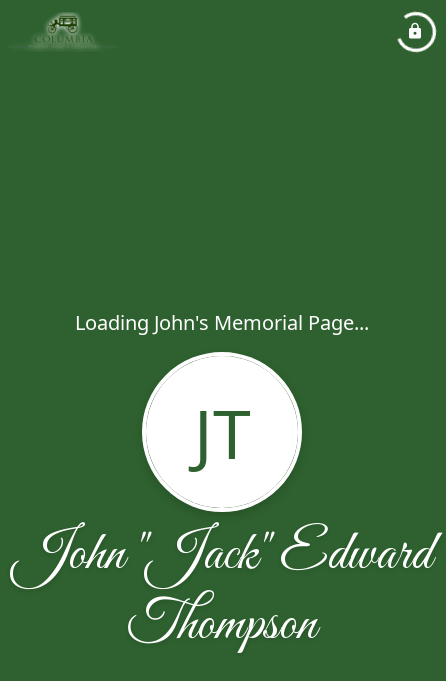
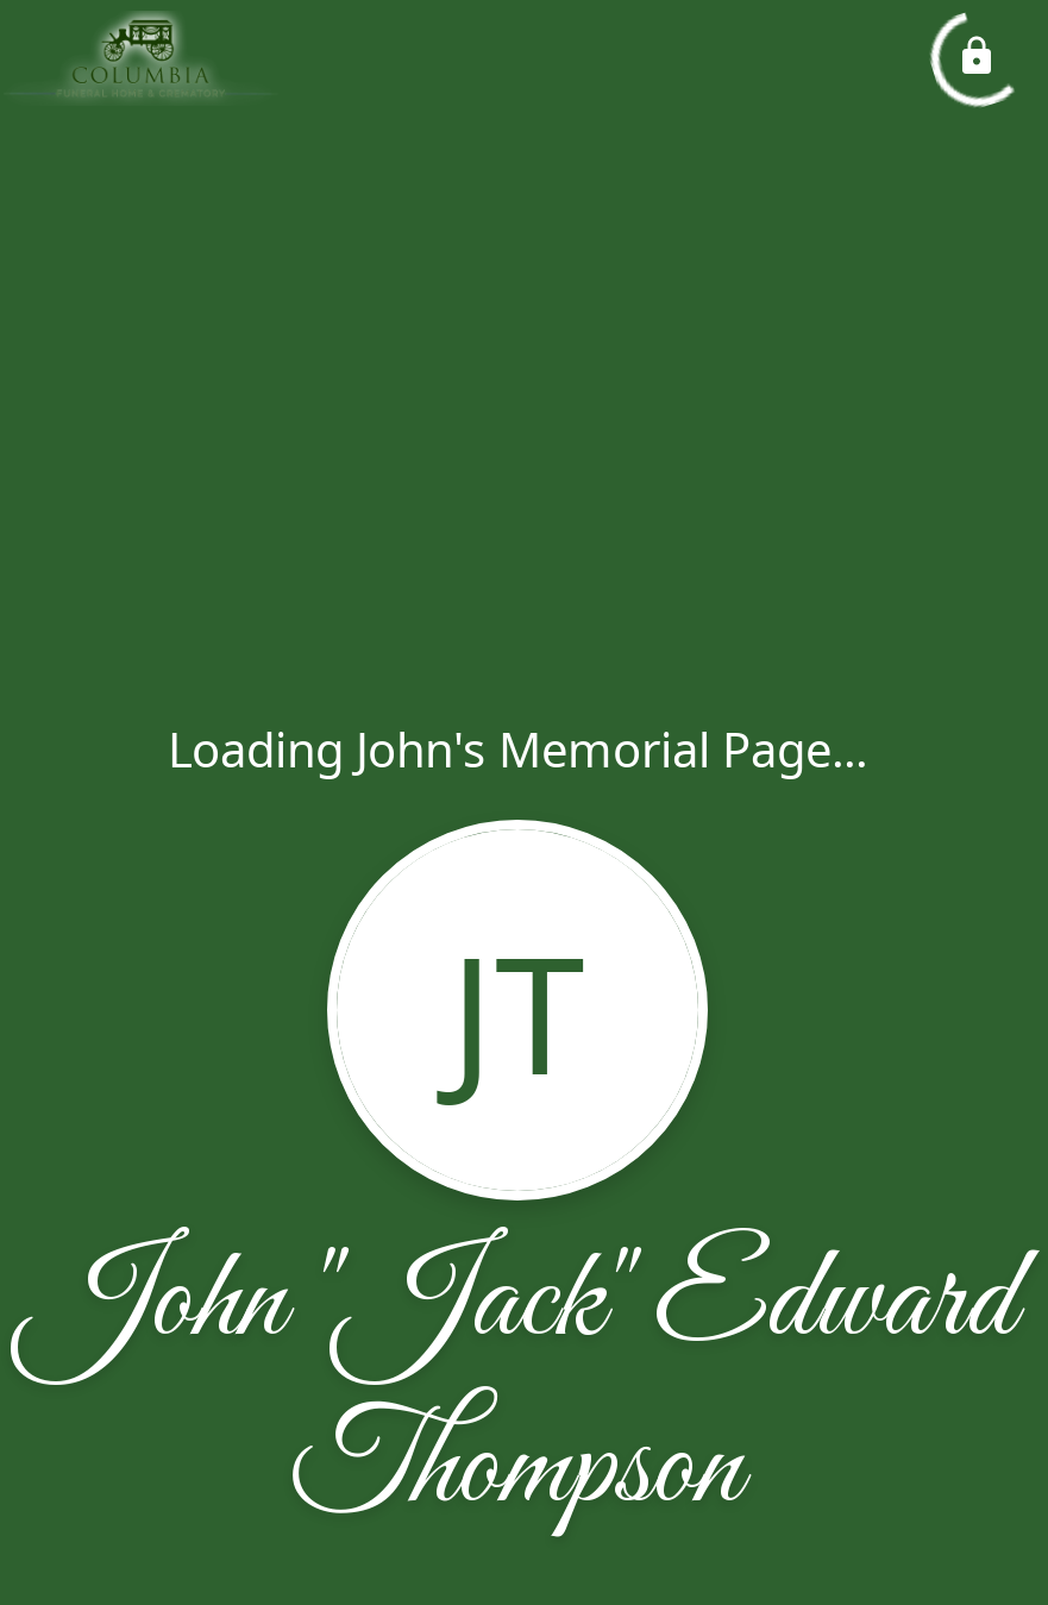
- [image]
+ [image]
